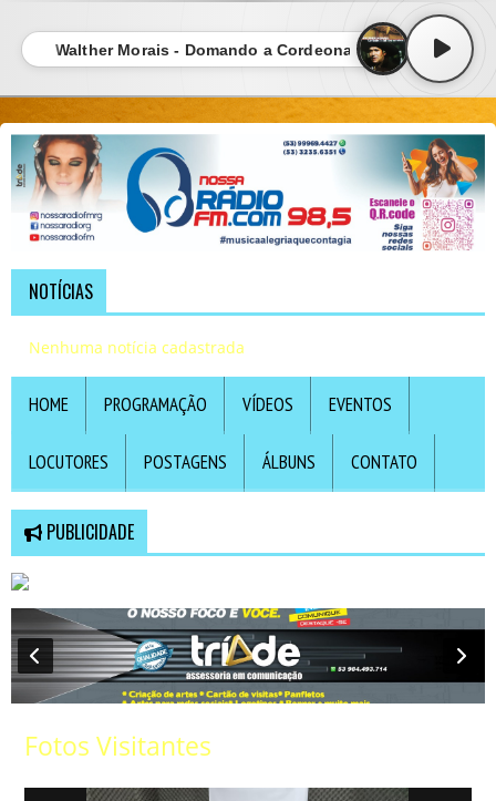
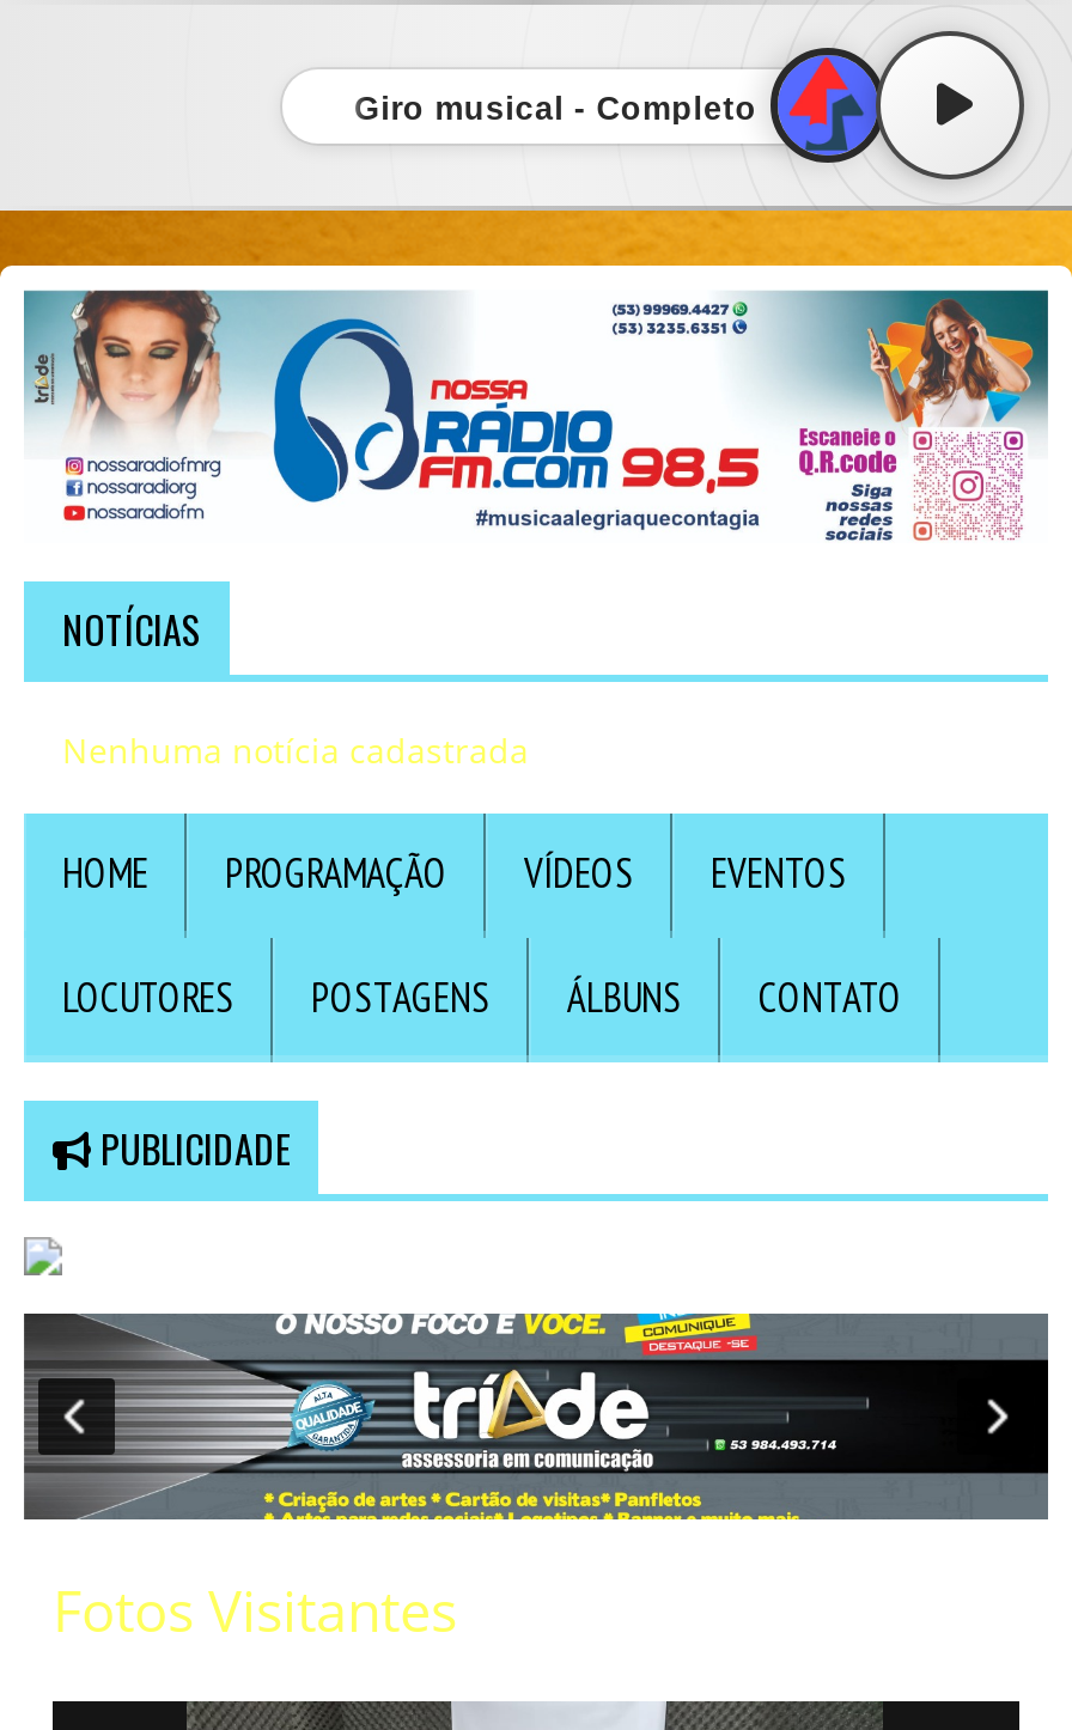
- [image]
- Walther Morais - Domando a Cordeona
+ [image]
+ Giro musical - Completo
